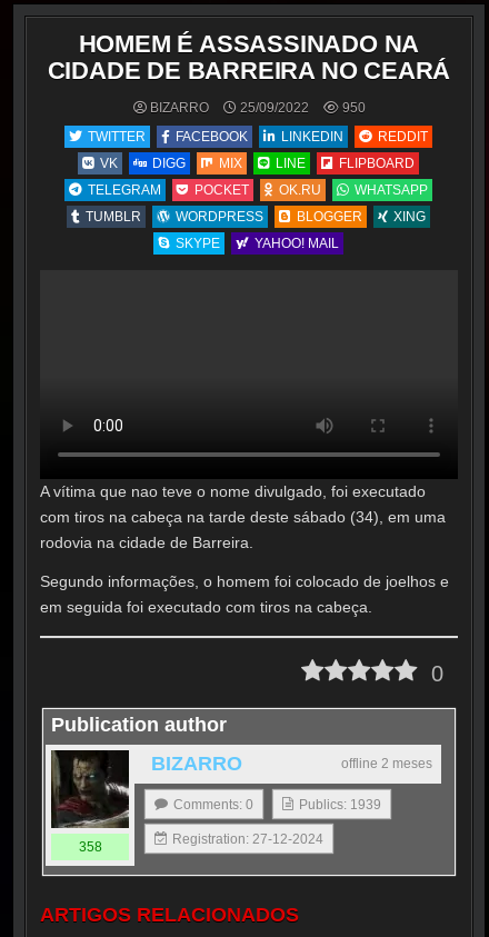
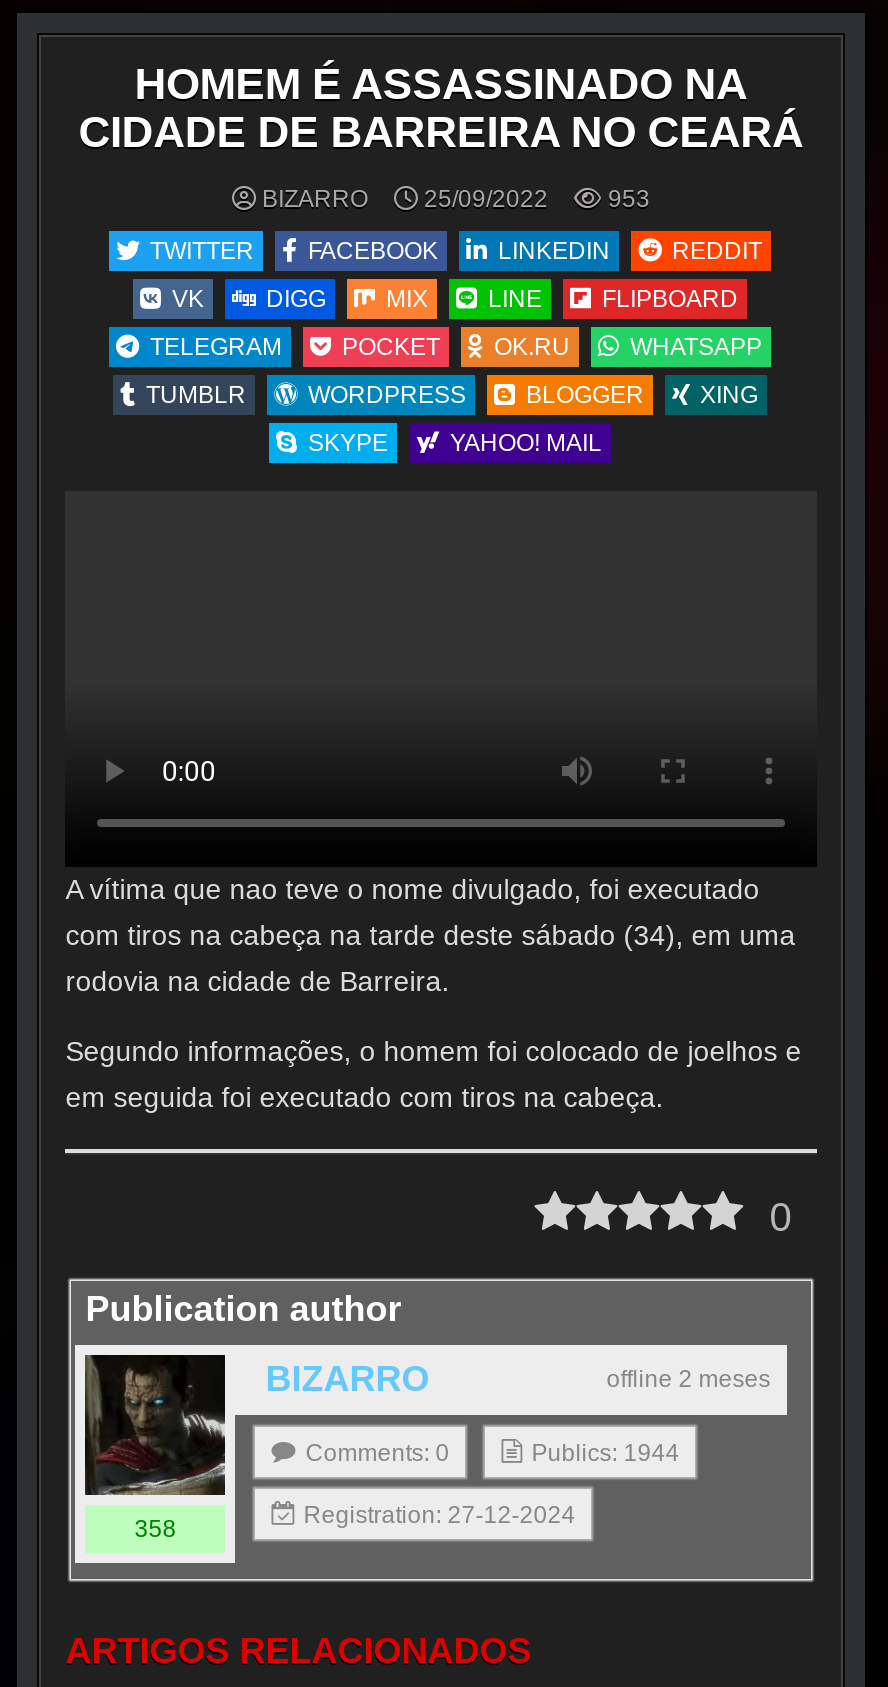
- 950
+ 953

- Publics: 1939
+ Publics: 1944
